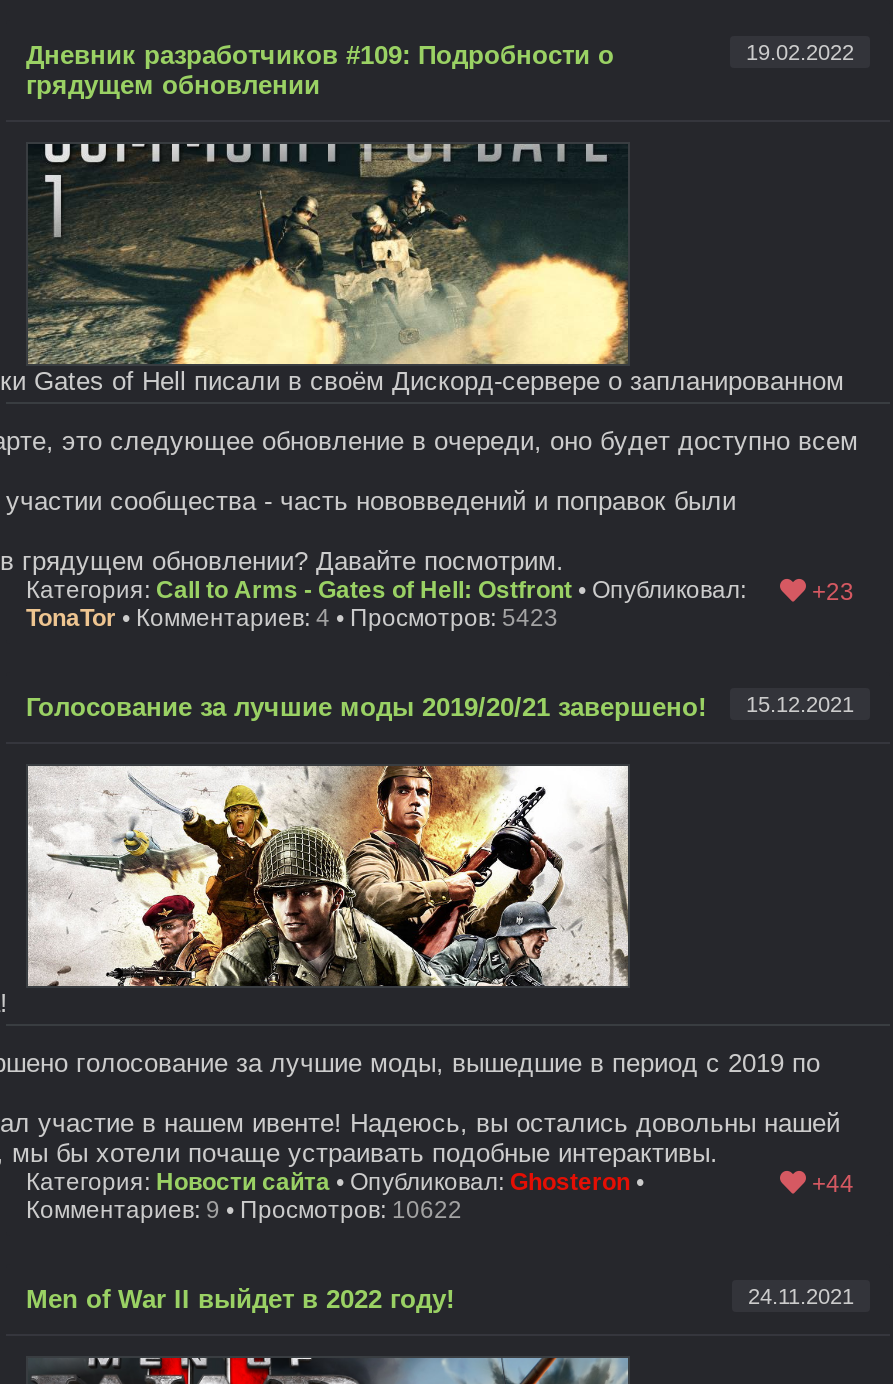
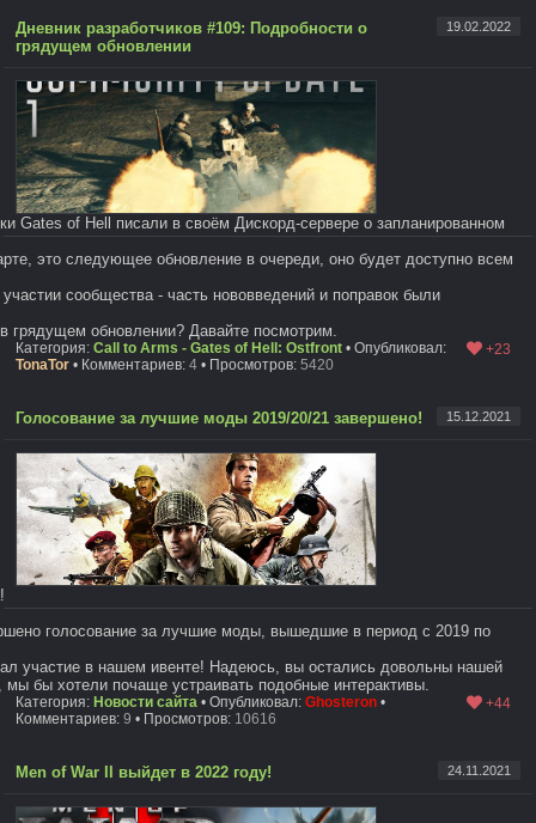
- TonaTor • Комментариев: 4 • Просмотров: 5423
+ TonaTor • Комментариев: 4 • Просмотров: 5420

- Комментариев: 9 • Просмотров: 10622
+ Комментариев: 9 • Просмотров: 10616
